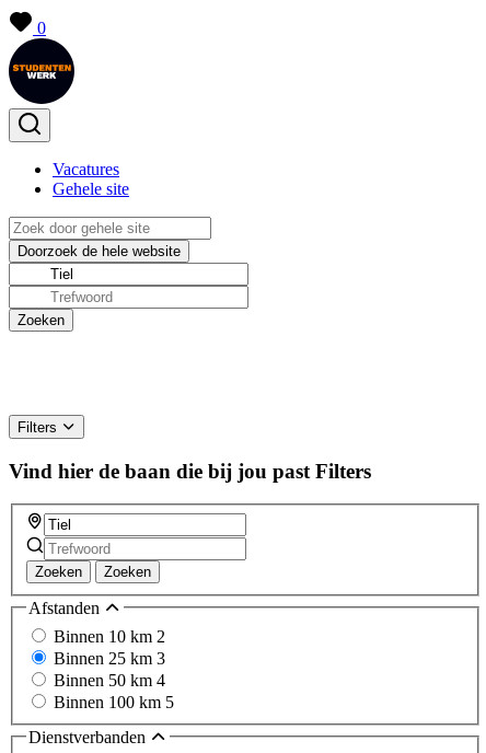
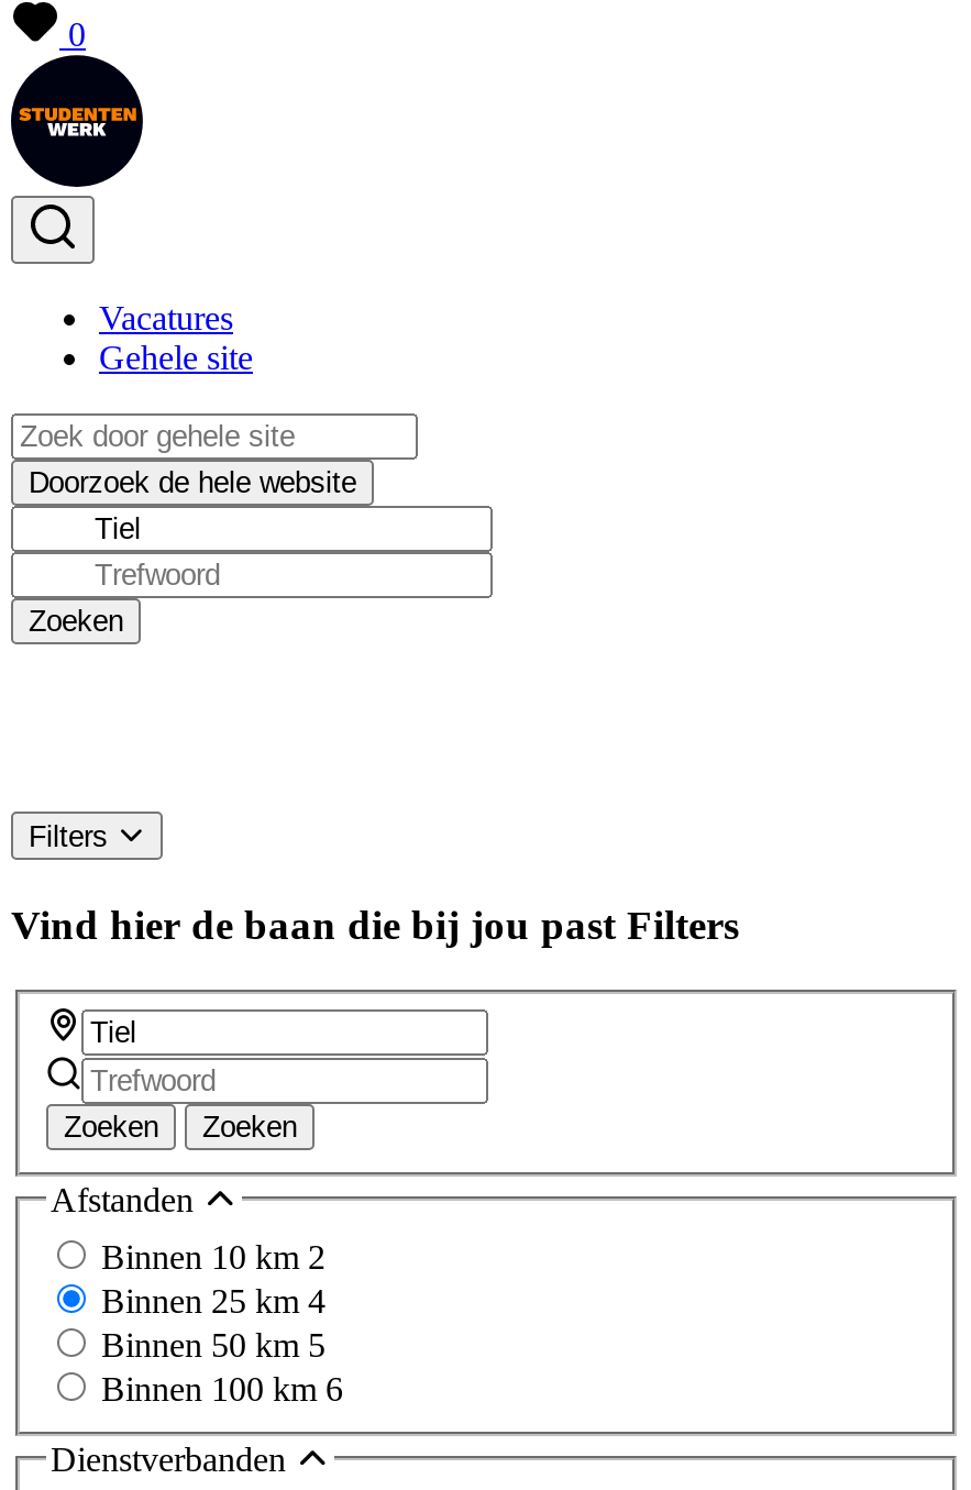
- Binnen 25 km 3
+ Binnen 25 km 4

- Binnen 50 km 4
+ Binnen 50 km 5

- Binnen 100 km 5
+ Binnen 100 km 6
